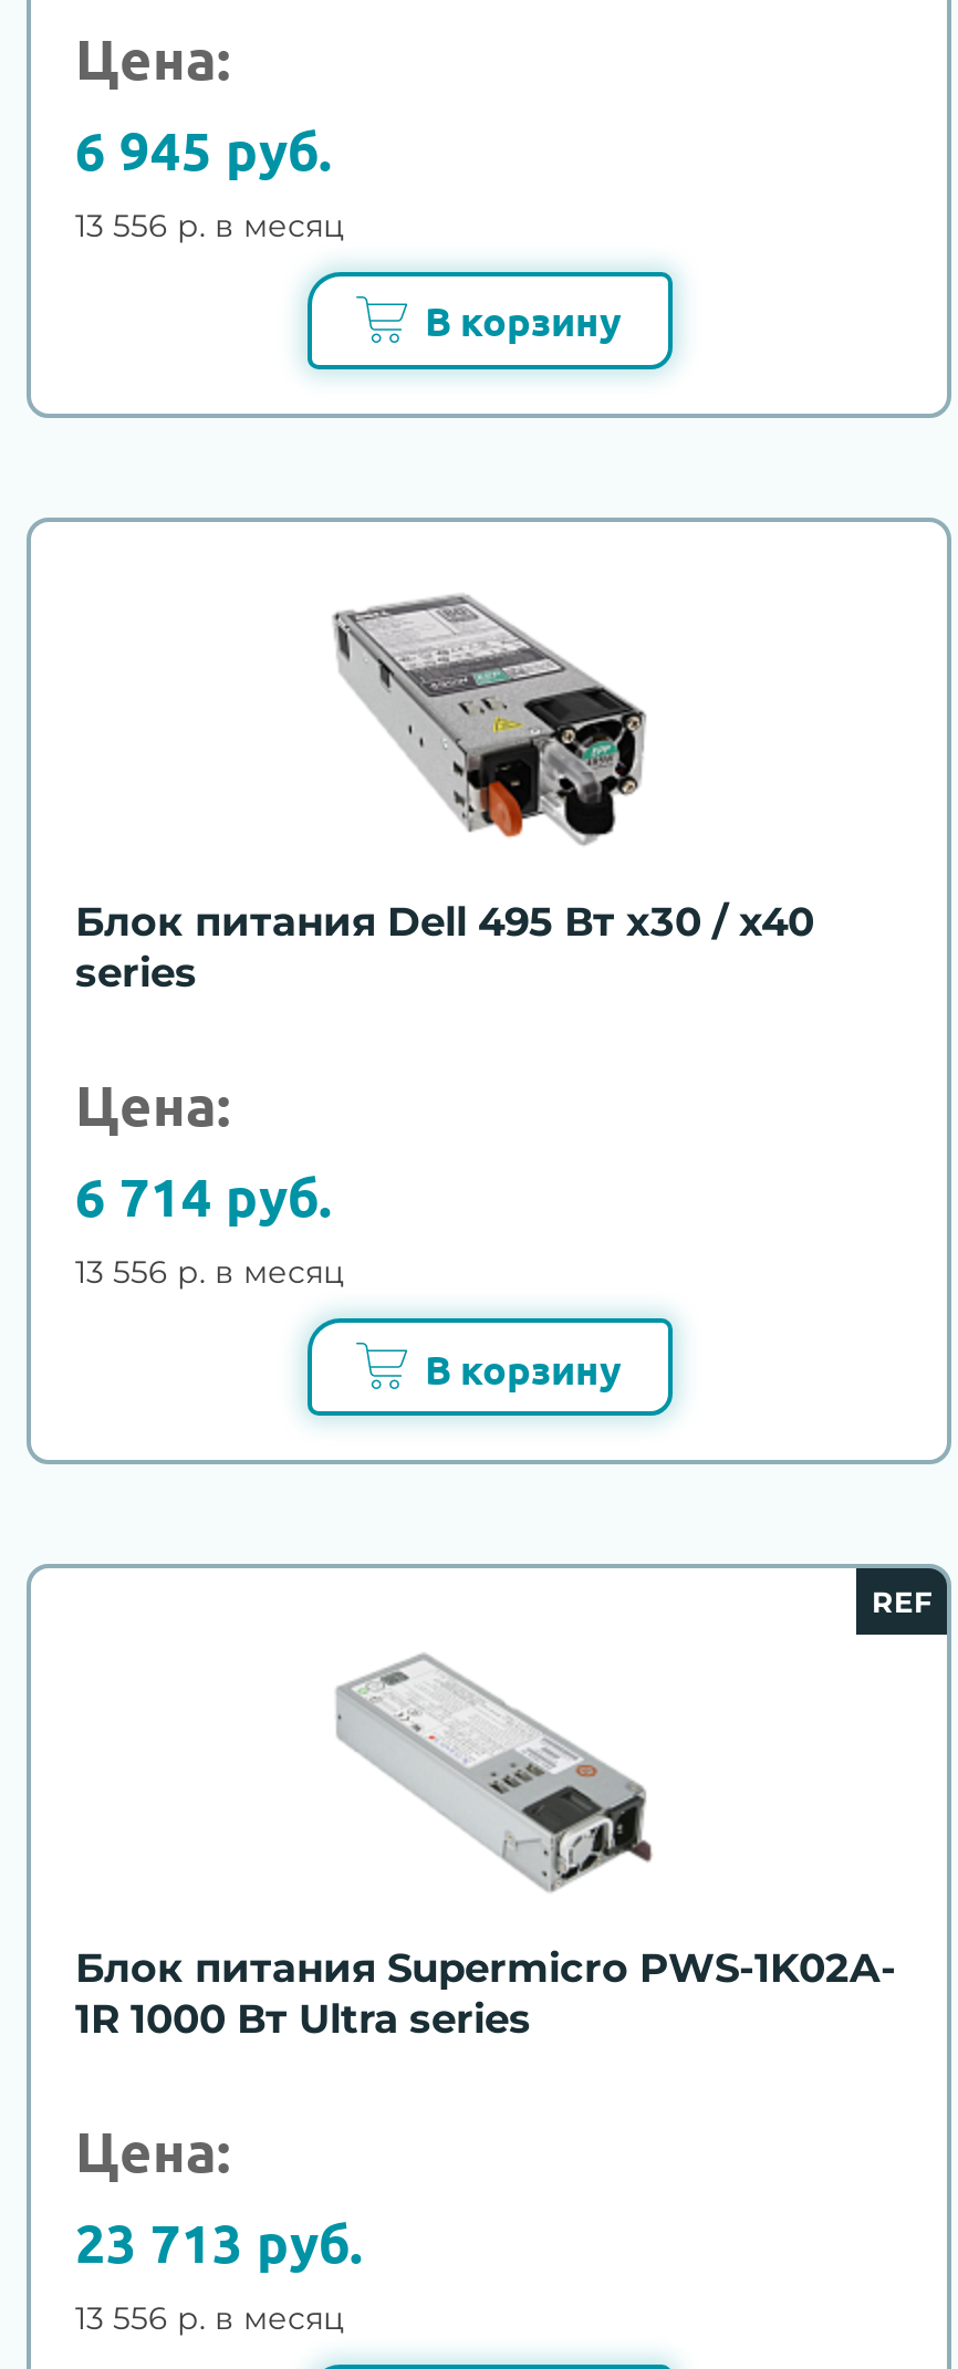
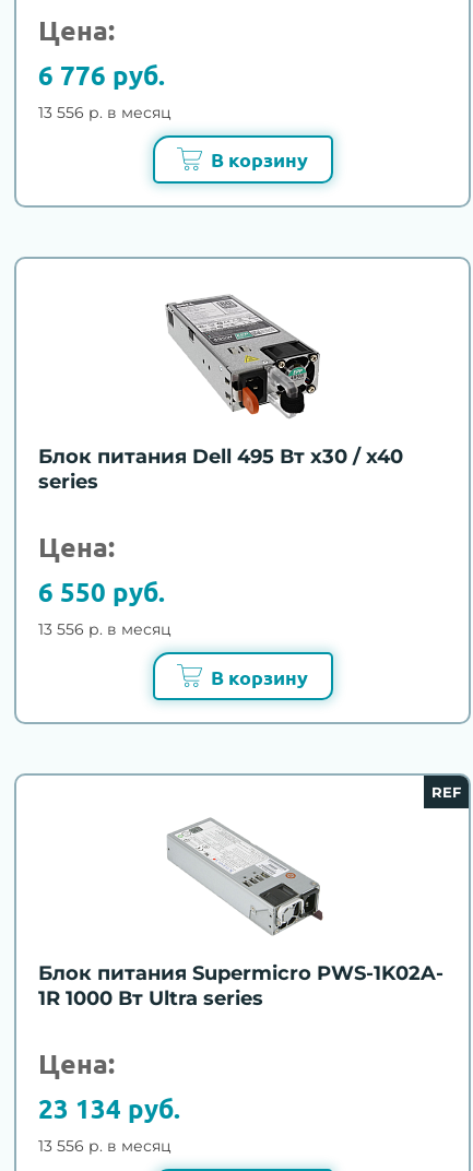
- 6 945 руб.
+ 6 776 руб.

- 6 714 руб.
+ 6 550 руб.

- 23 713 руб.
+ 23 134 руб.
